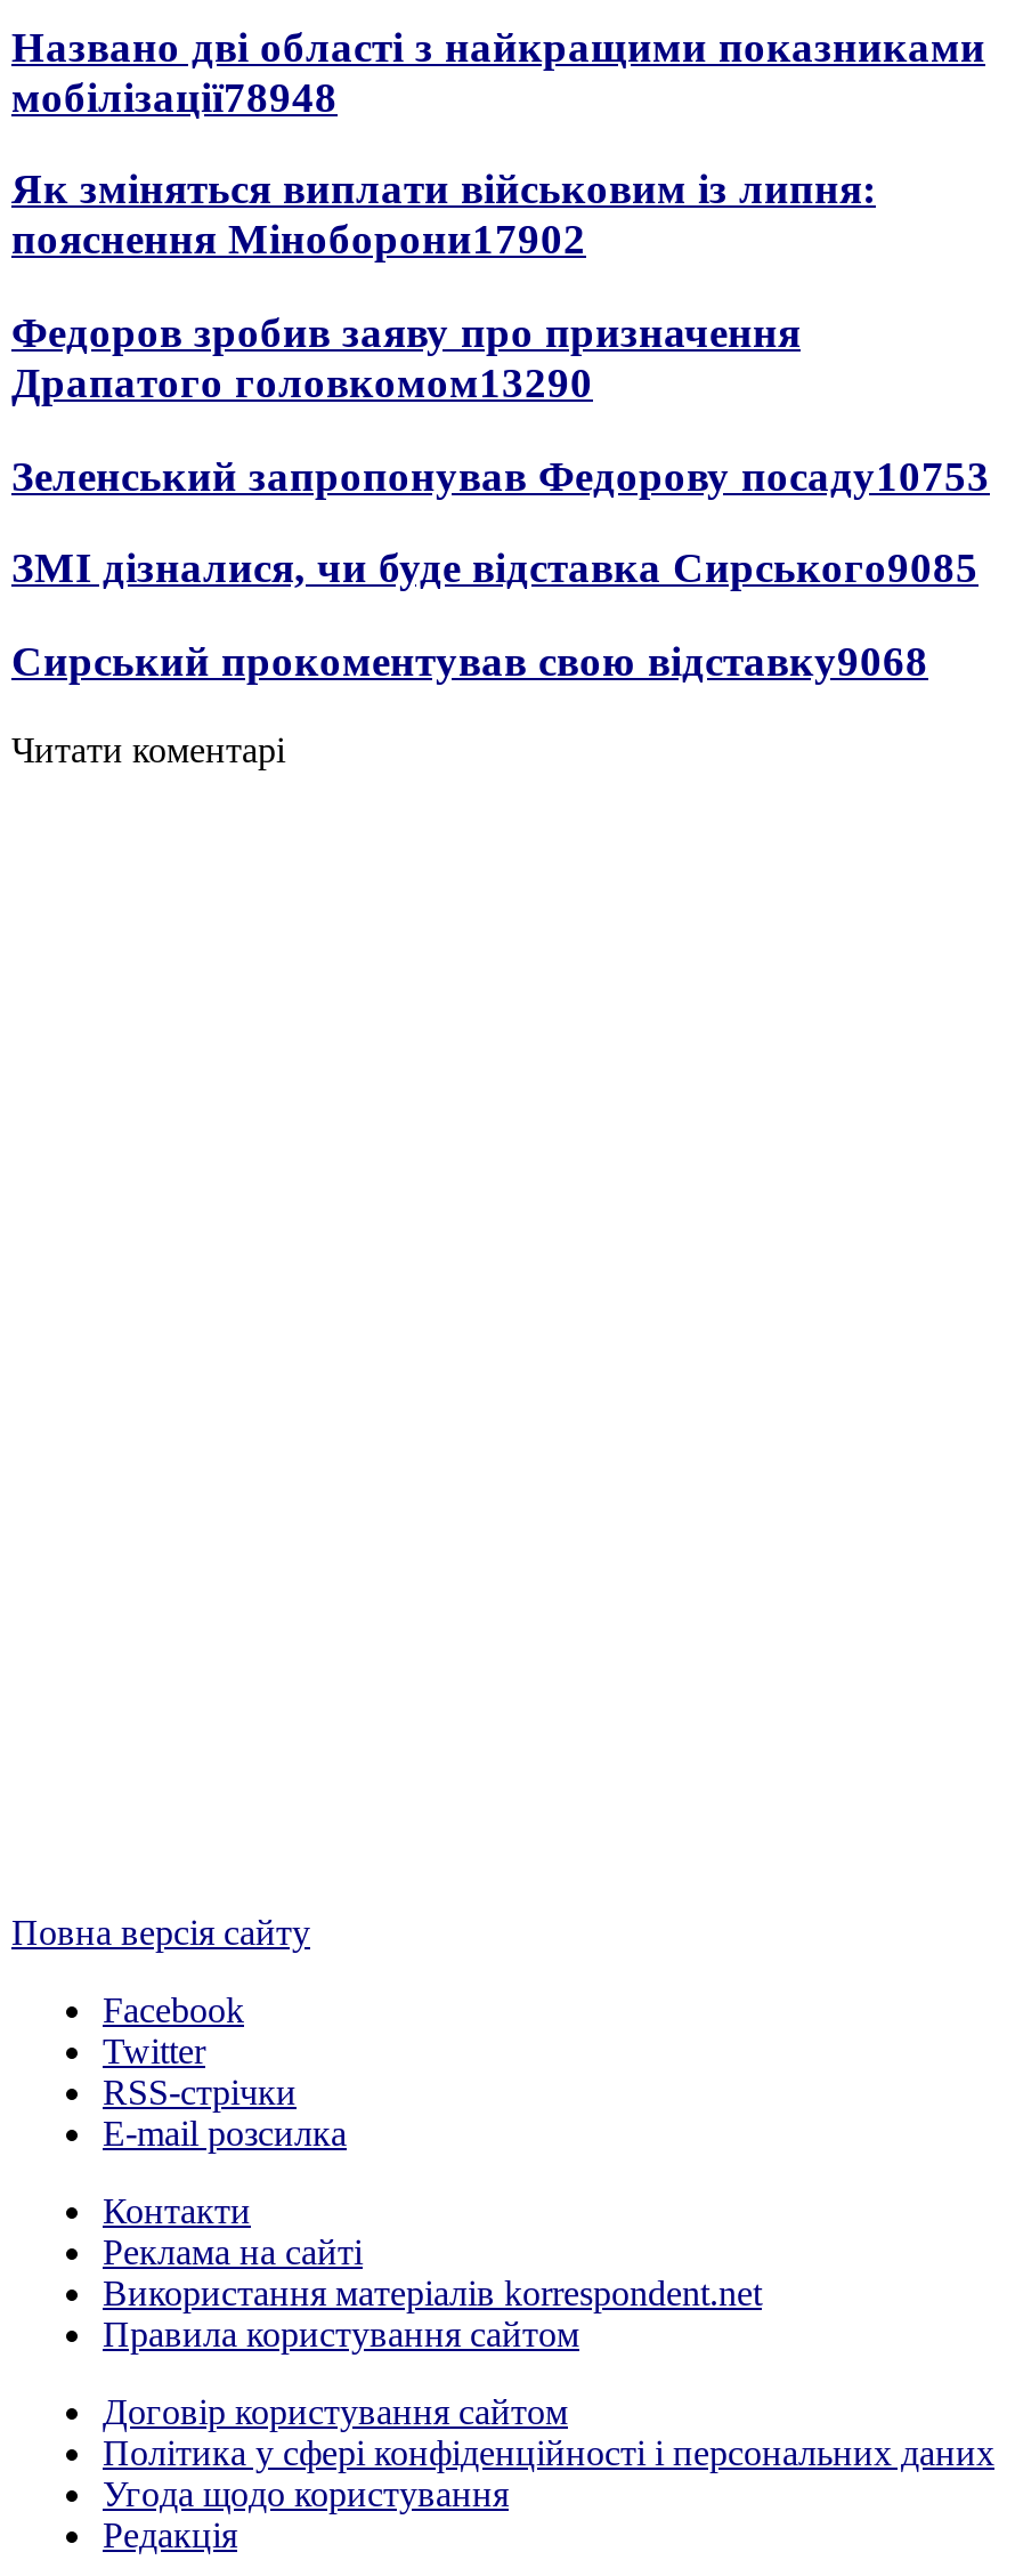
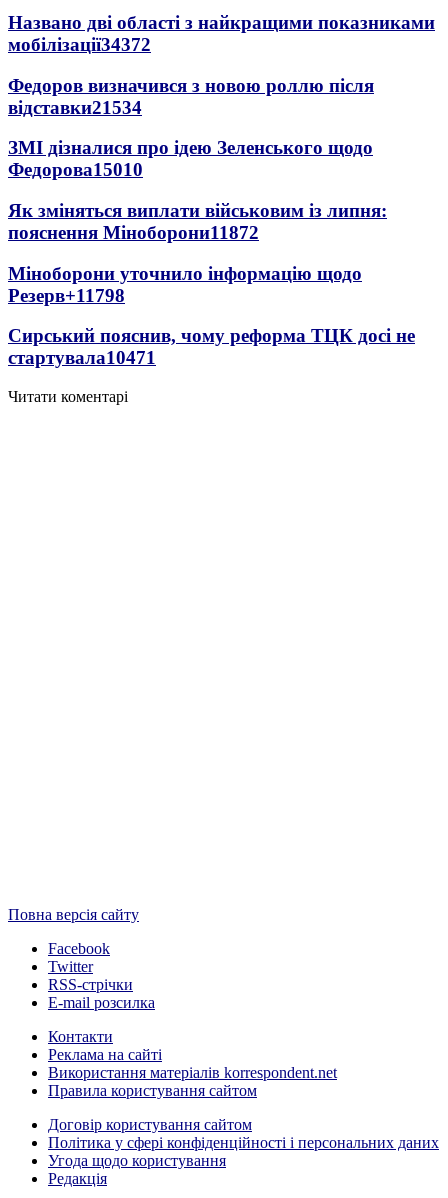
- мобілізації78948
+ мобілізації34372
+ Федоров визначився з новою роллю після
+ відставки21534
+ ЗМІ дізналися про ідею Зеленського щодо
+ Федорова15010

moved down: Як зміняться виплати військовим із липня:

- пояснення Міноборони17902
- Федоров зробив заяву про призначення
- Драпатого головкомом13290
- Зеленський запропонував Федорову посаду10753
- ЗМІ дізналися, чи буде відставка Сирського9085
- Сирський прокоментував свою відставку9068
+ пояснення Міноборони11872
+ Міноборони уточнило інформацію щодо
+ Резерв+11798
+ Сирський пояснив, чому реформа ТЦК досі не
+ стартувала10471
